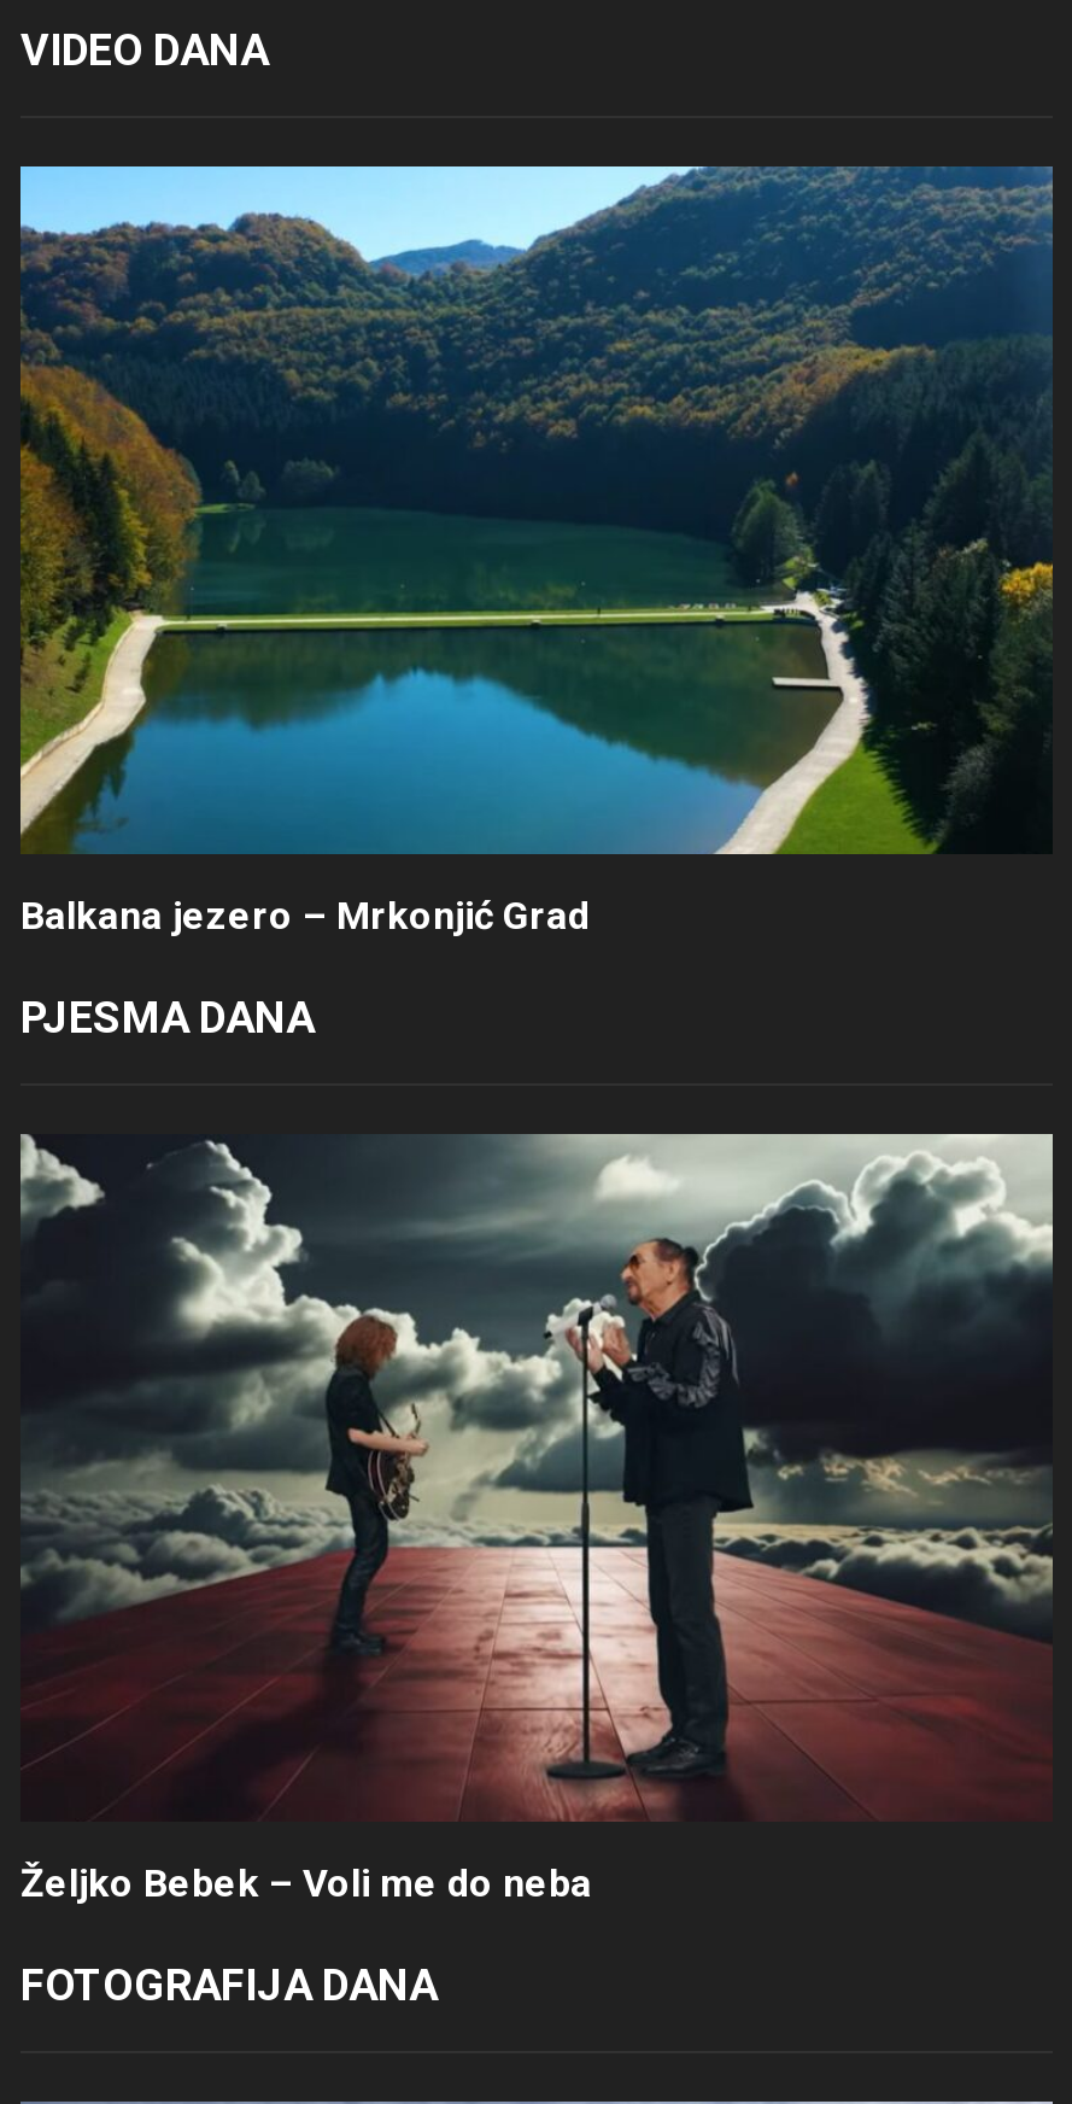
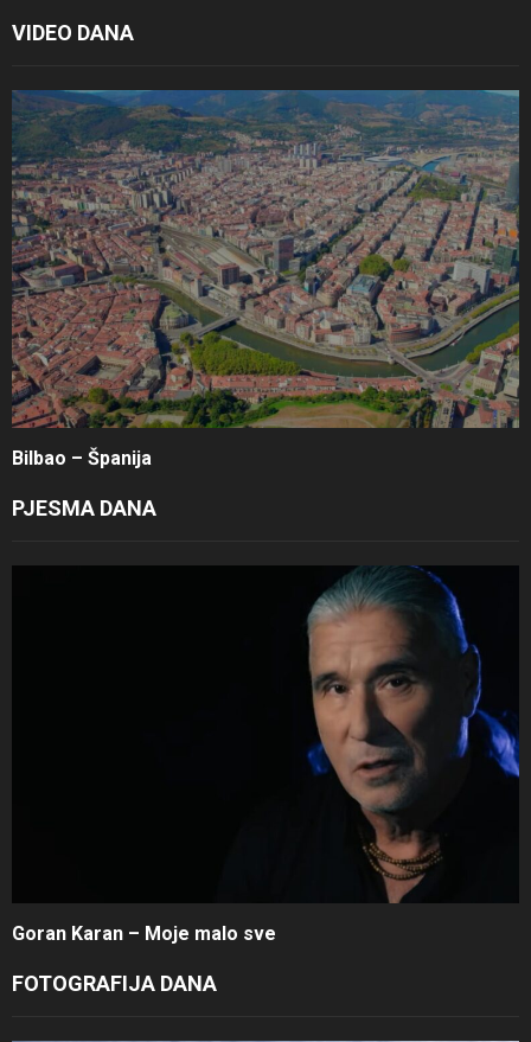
- [image]
- Balkana jezero – Mrkonjić Grad
+ [image]
+ Bilbao – Španija

- [image]
- Željko Bebek – Voli me do neba
+ [image]
+ Goran Karan – Moje malo sve
